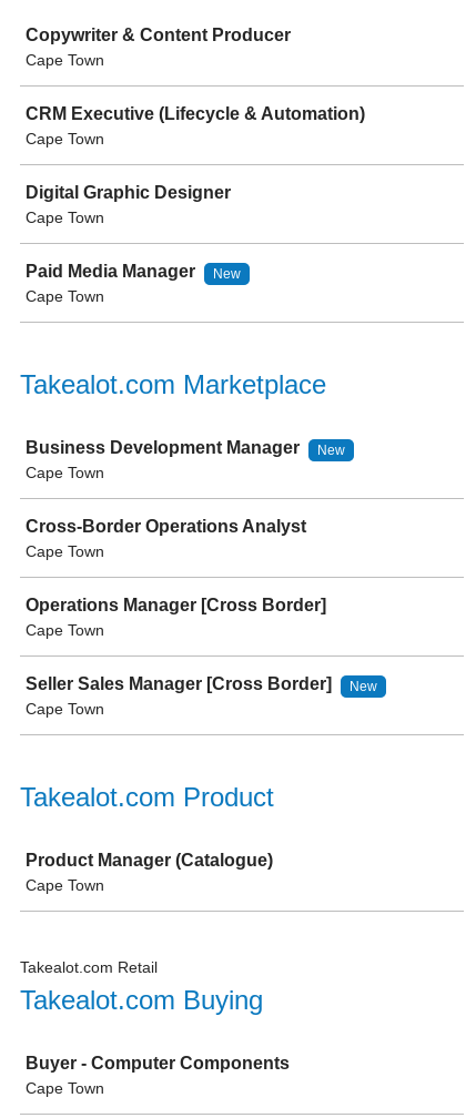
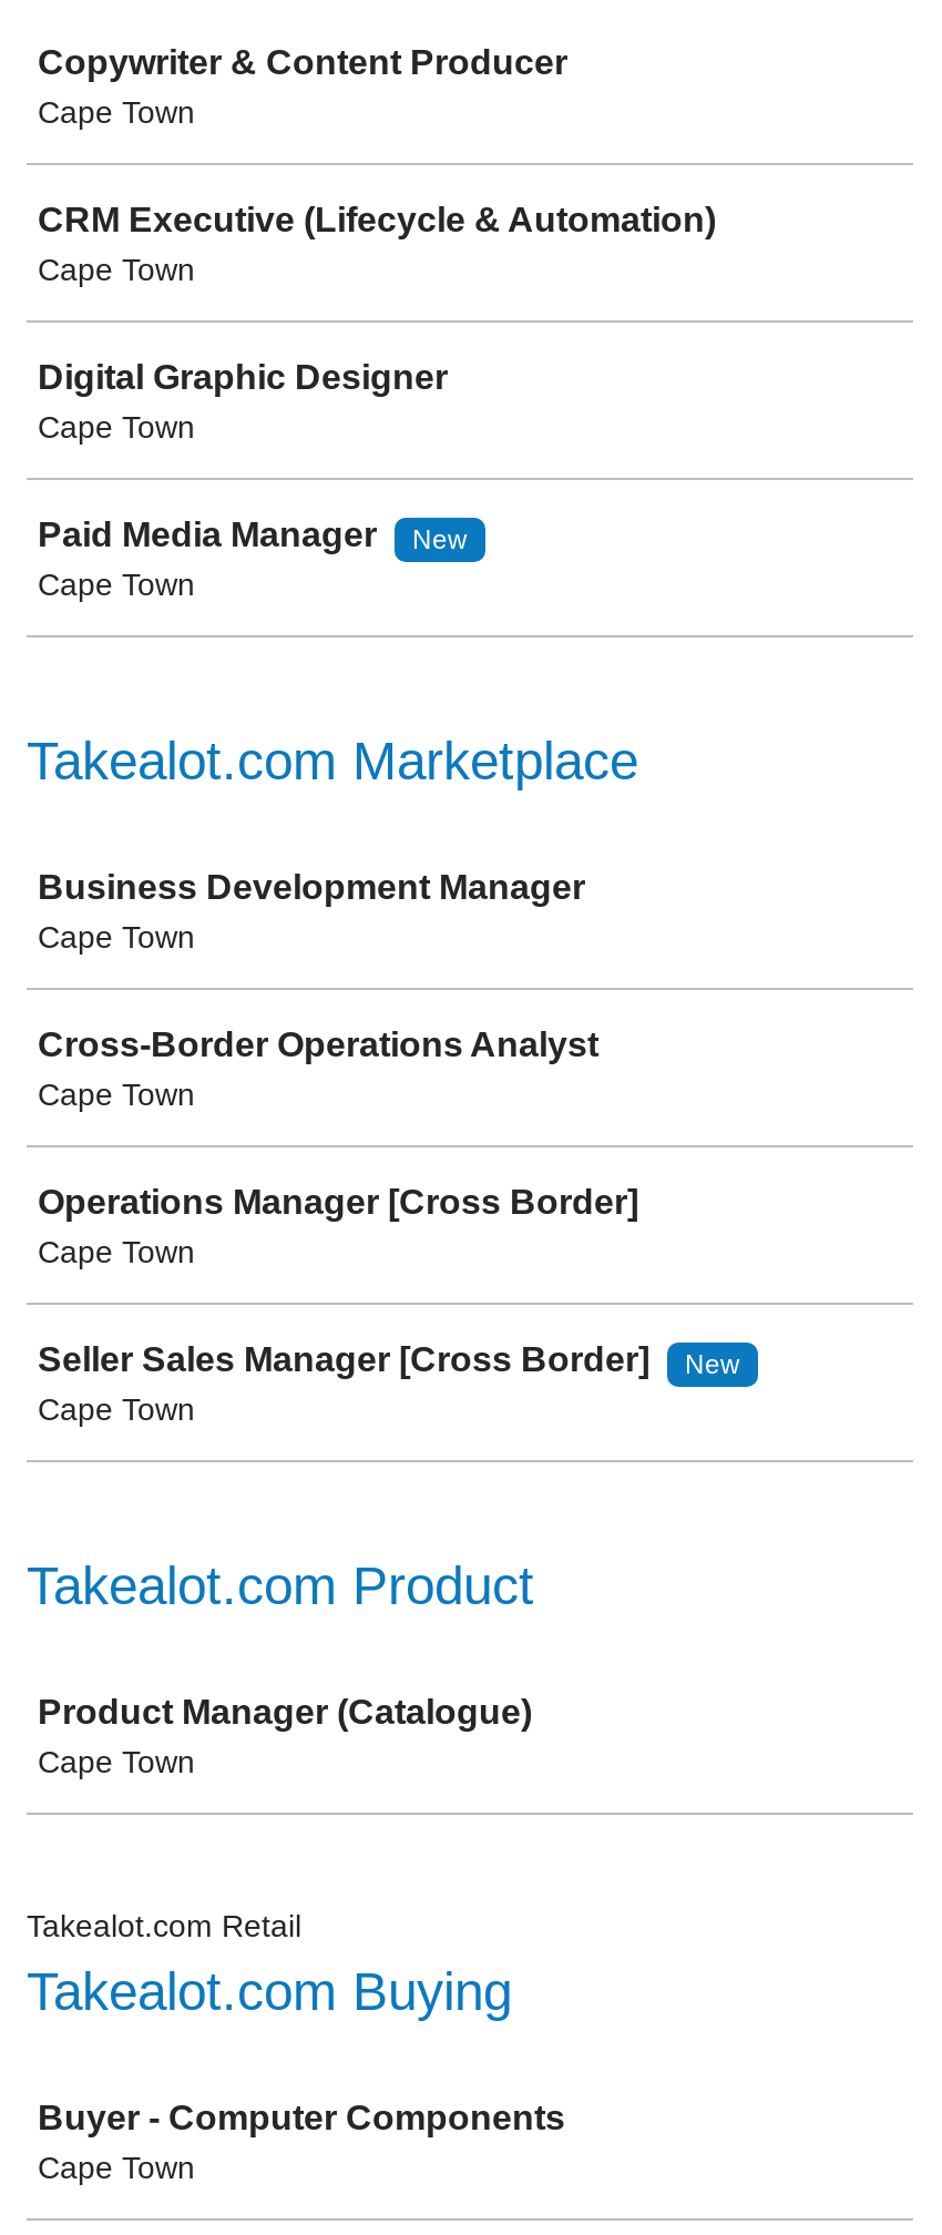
- New
